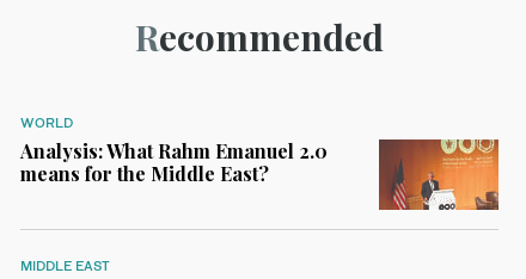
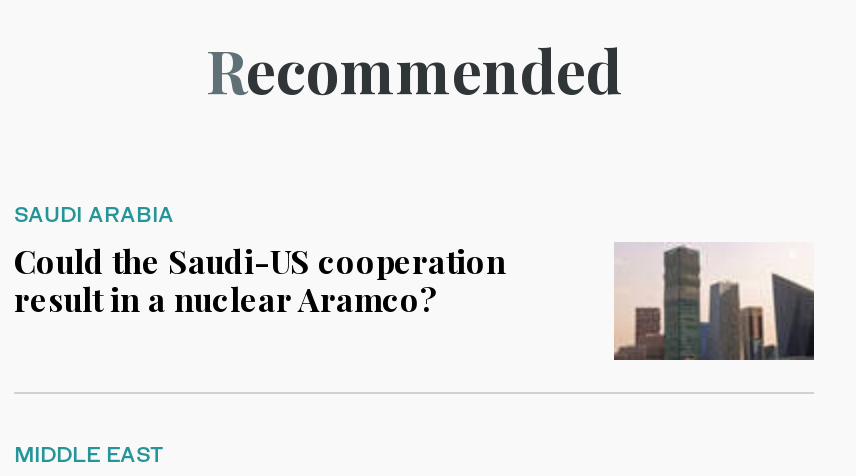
- WORLD
- Analysis: What Rahm Emanuel 2.0
- means for the Middle East?
+ SAUDI ARABIA
+ Could the Saudi-US cooperation
+ result in a nuclear Aramco?

- [image]
+ [image]
